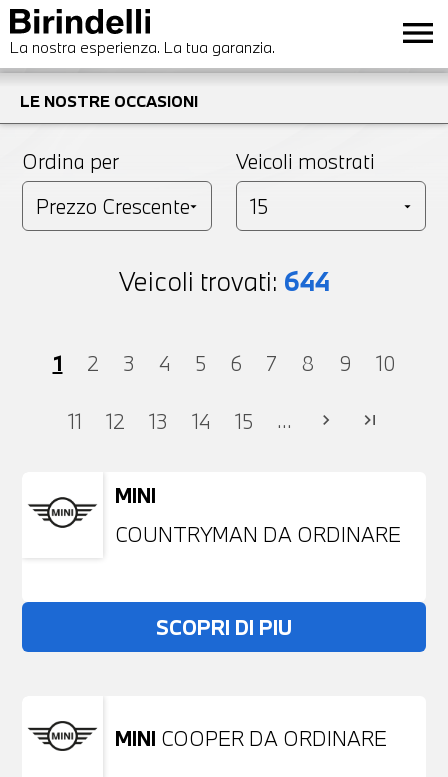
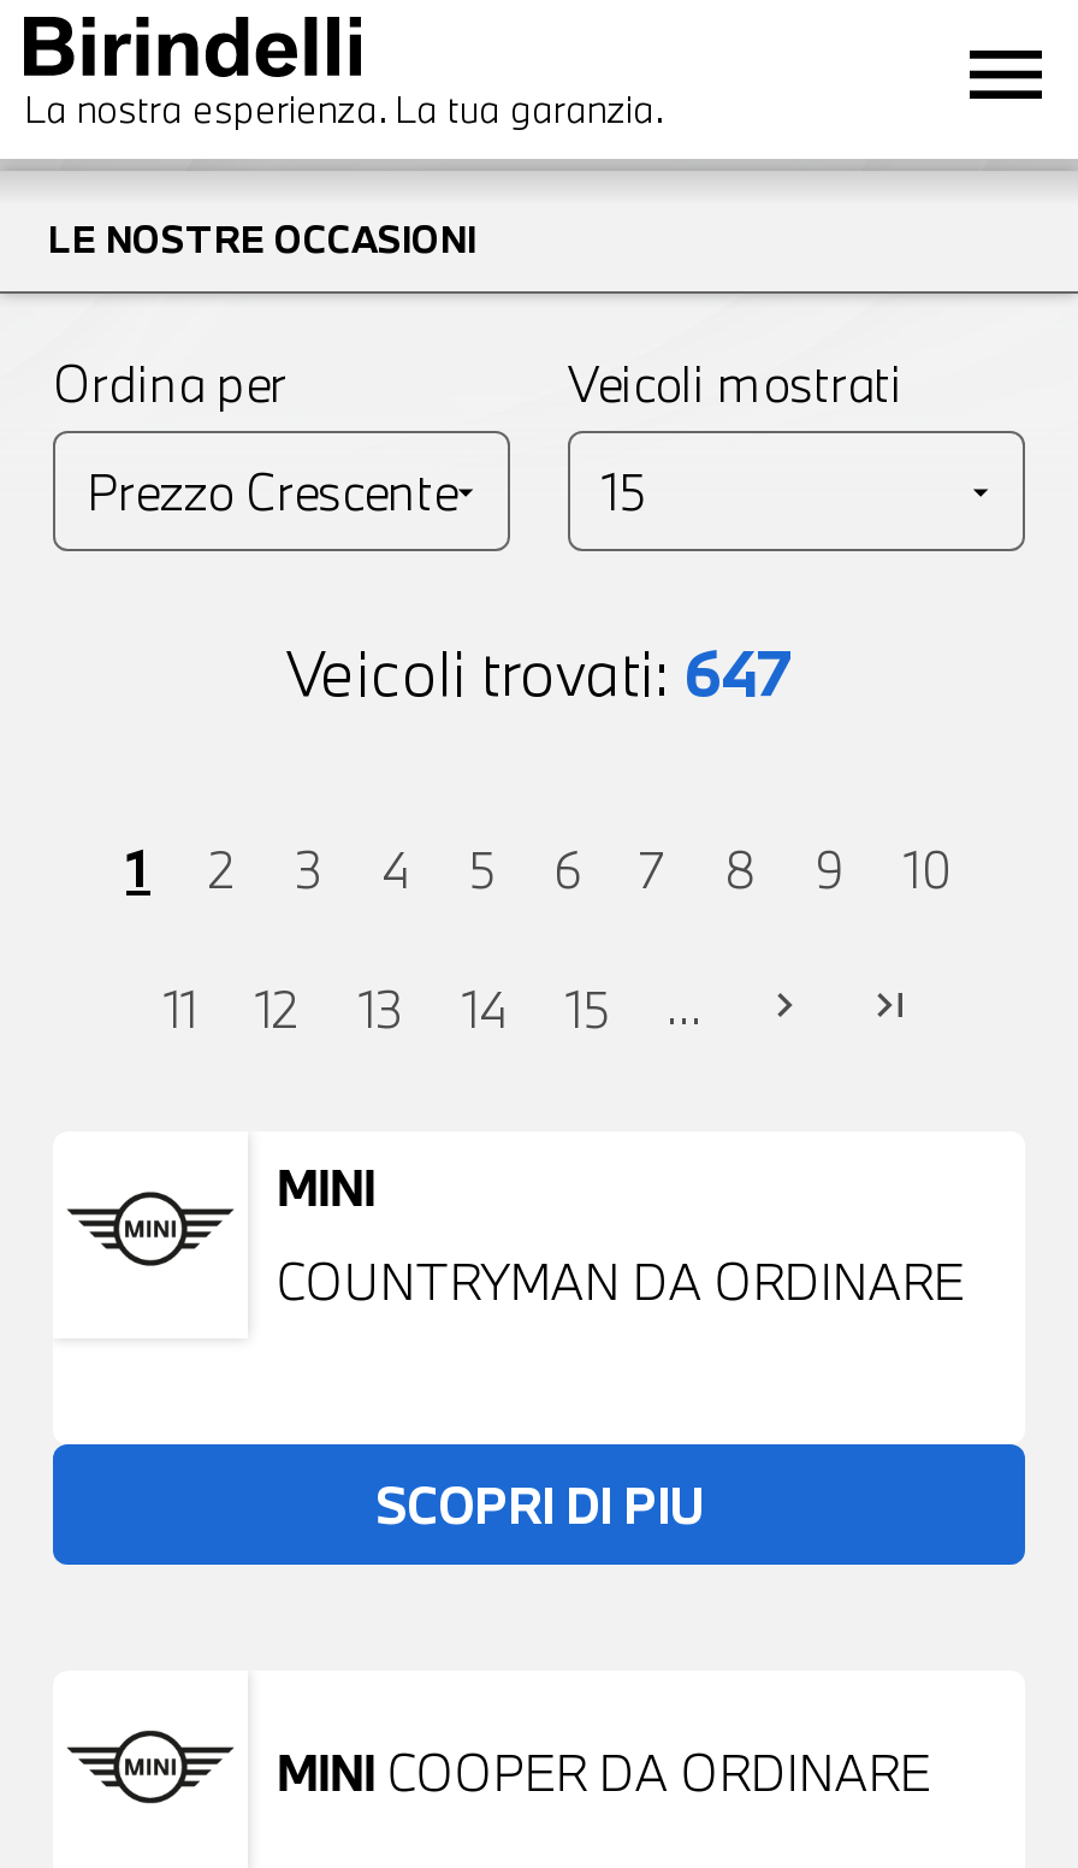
- Veicoli trovati: 644
+ Veicoli trovati: 647
